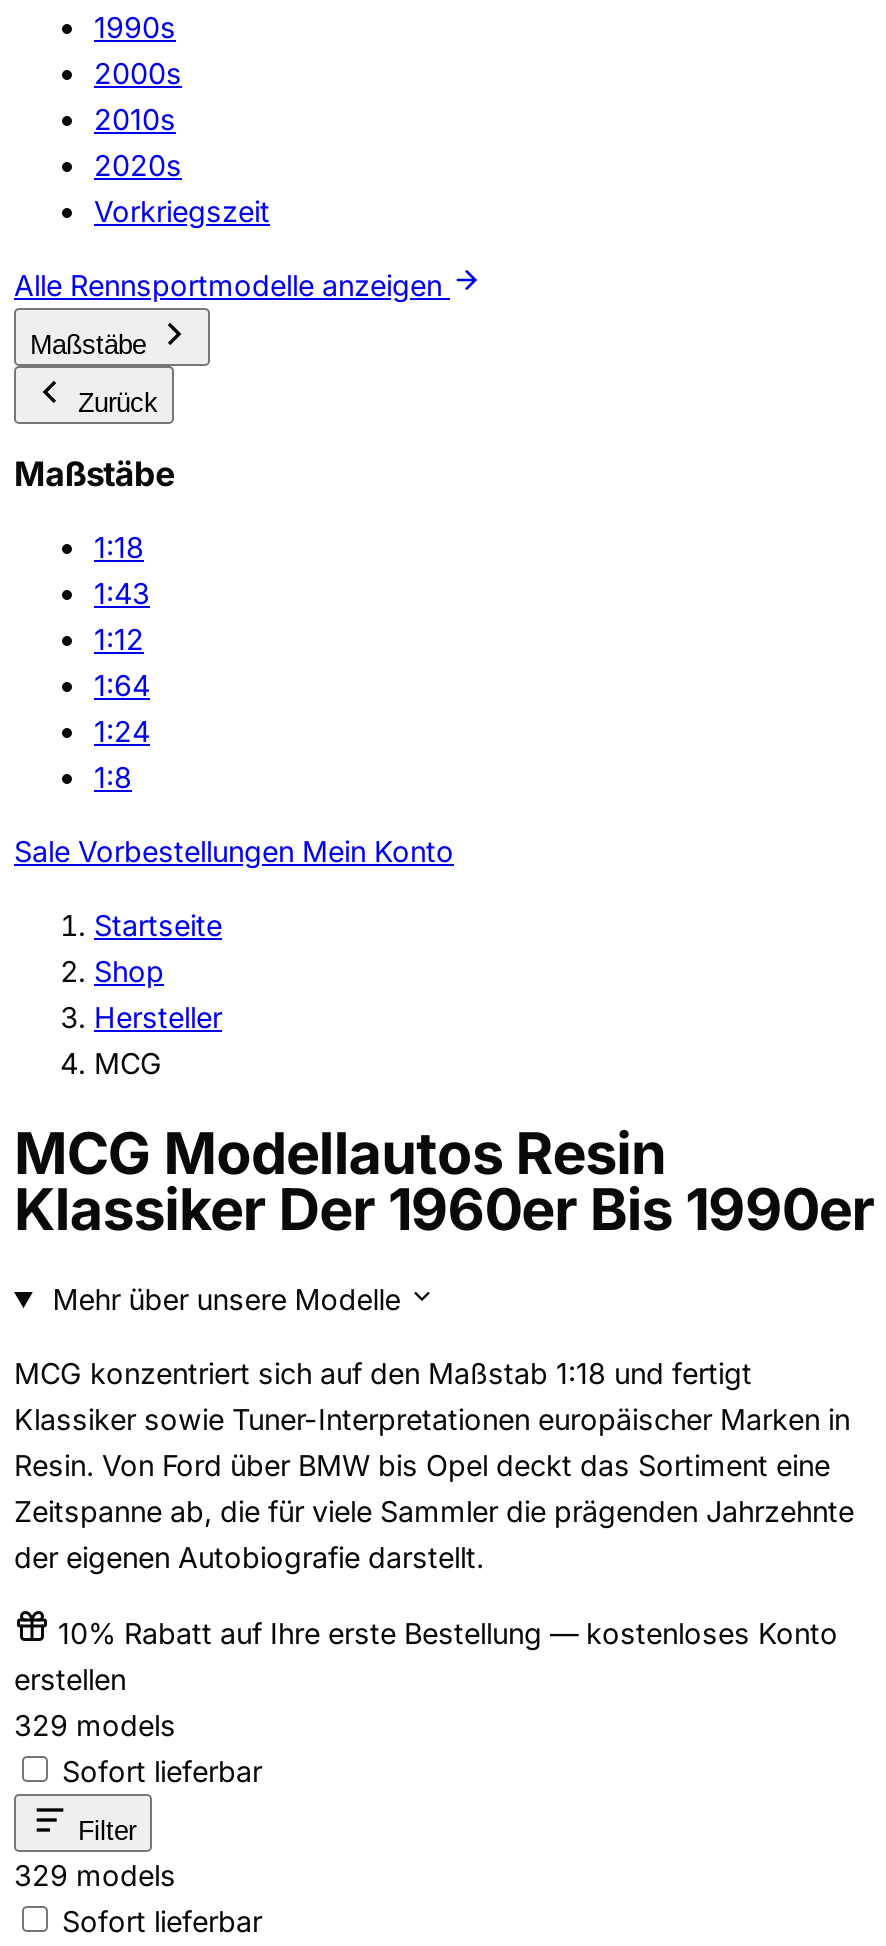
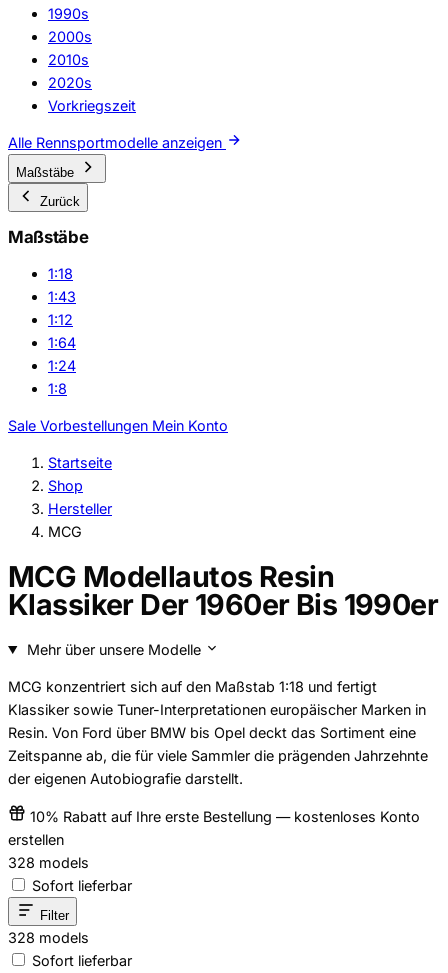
- 329 models
+ 328 models

- 329 models
+ 328 models
